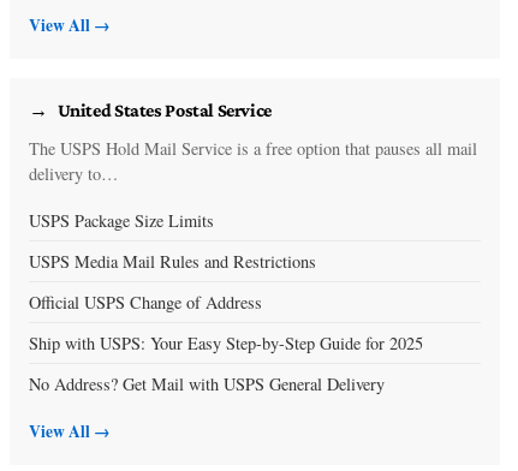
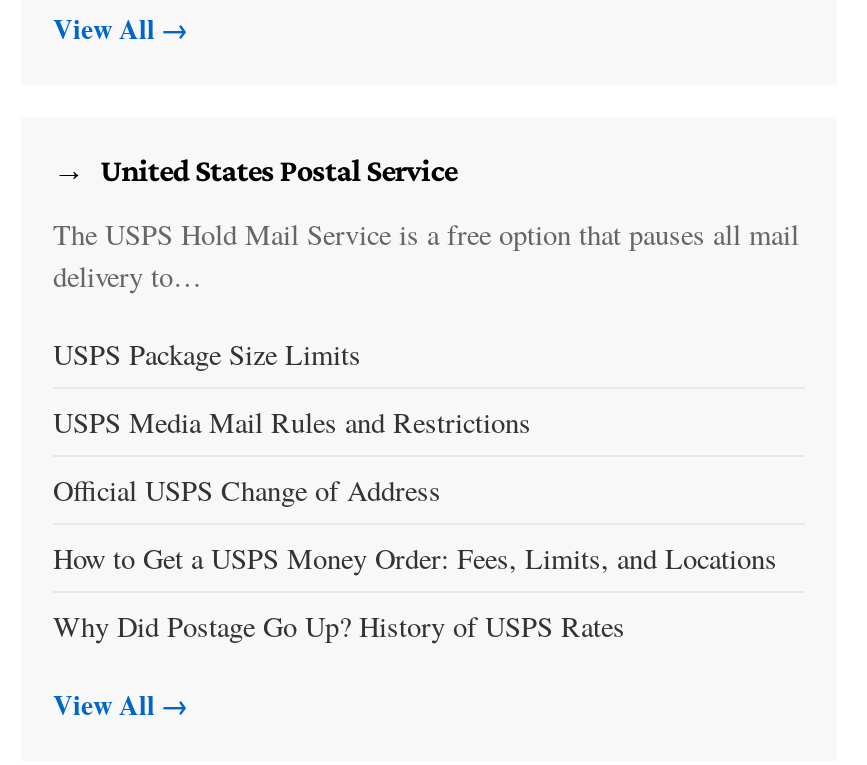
- Ship with USPS: Your Easy Step-by-Step Guide for 2025
+ How to Get a USPS Money Order: Fees, Limits, and Locations

- No Address? Get Mail with USPS General Delivery
+ Why Did Postage Go Up? History of USPS Rates
